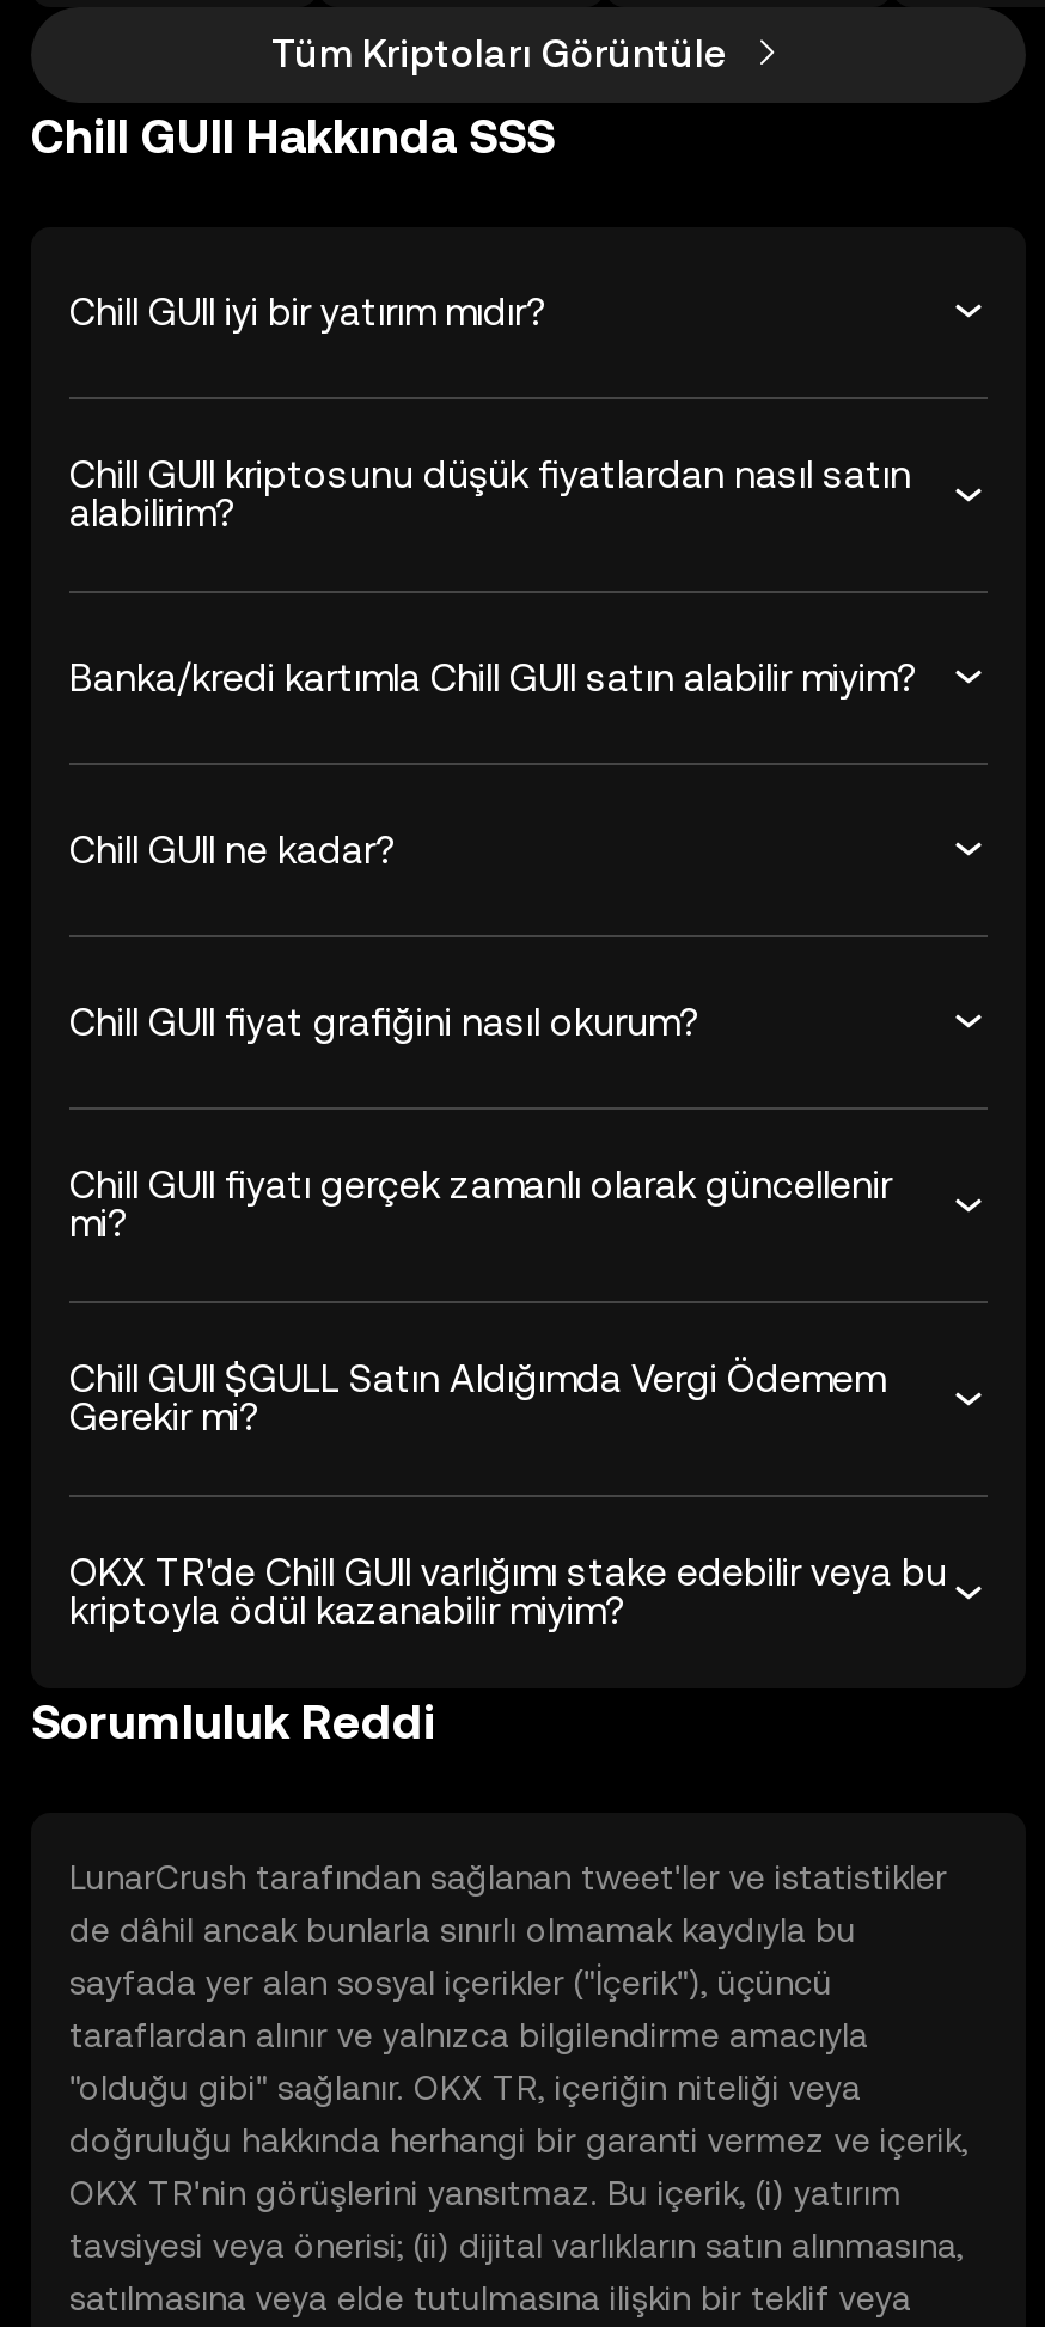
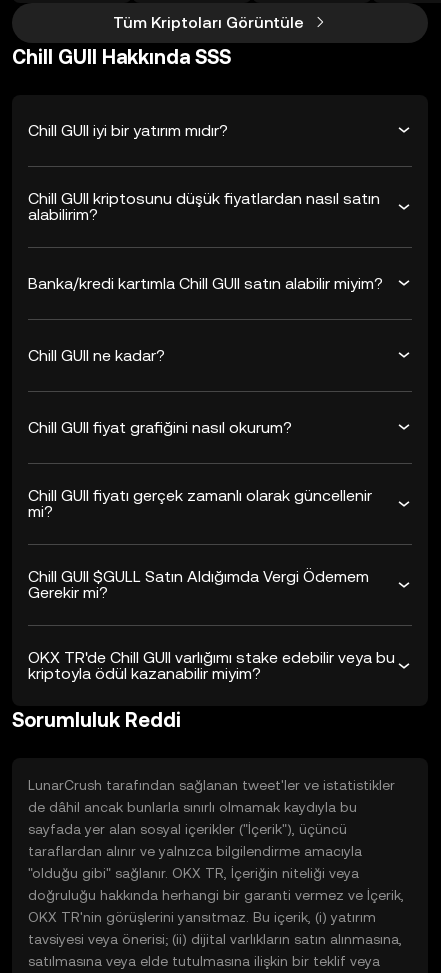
- "olduğu gibi" sağlanır. OKX TR, içeriğin niteliği veya
+ "olduğu gibi" sağlanır. OKX TR, İçeriğin niteliği veya

- doğruluğu hakkında herhangi bir garanti vermez ve içerik,
+ doğruluğu hakkında herhangi bir garanti vermez ve İçerik,
